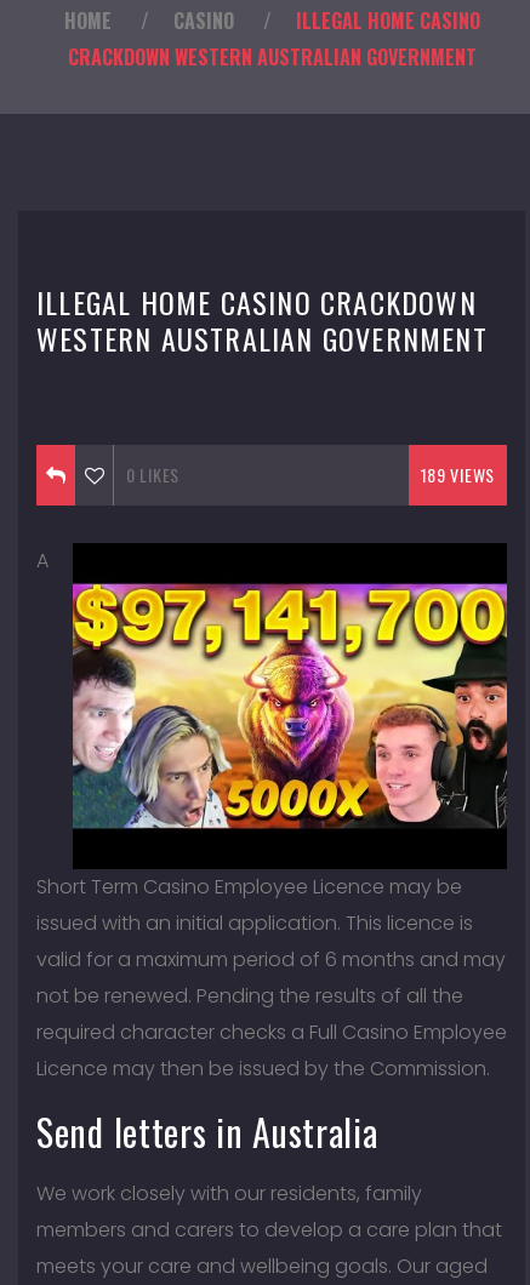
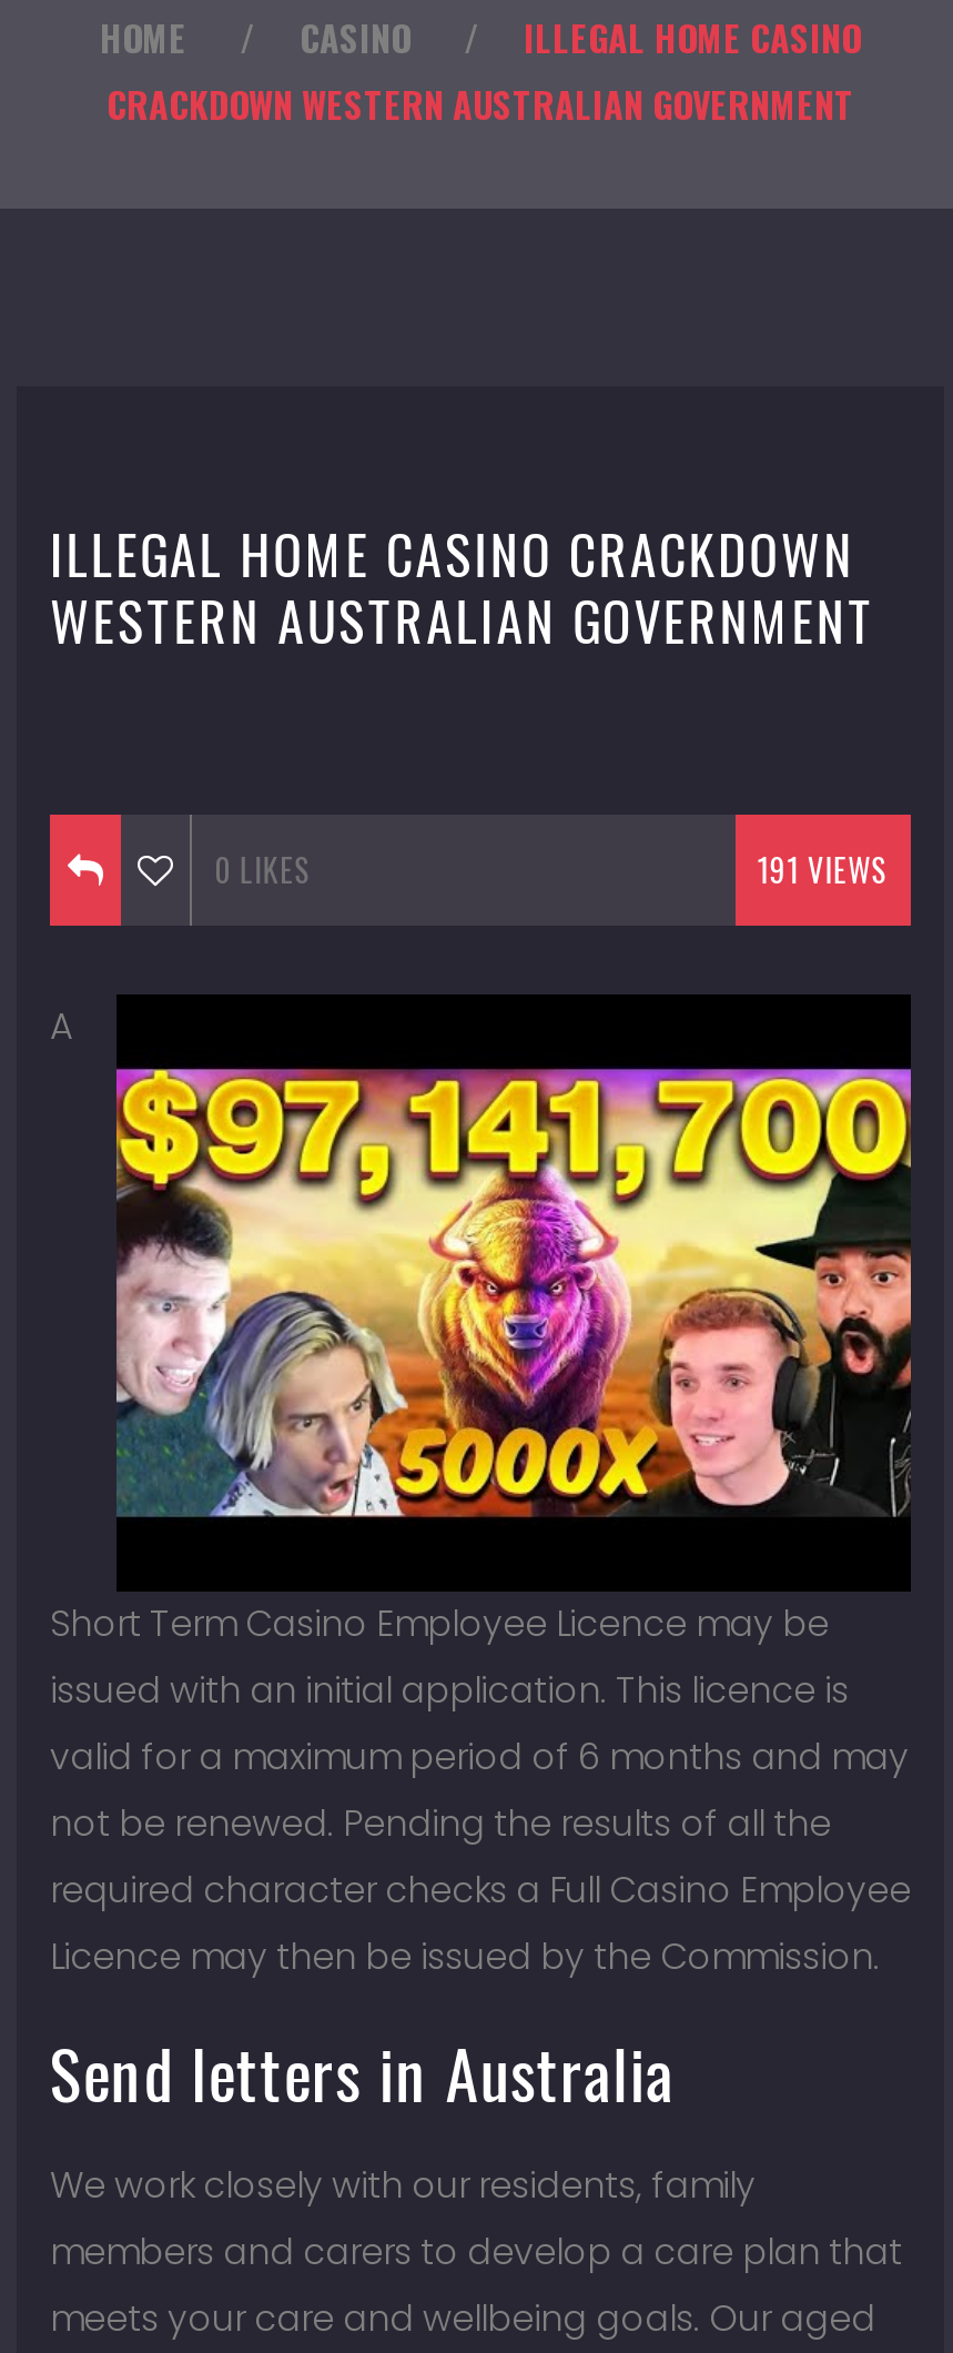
- 189 VIEWS
+ 191 VIEWS
